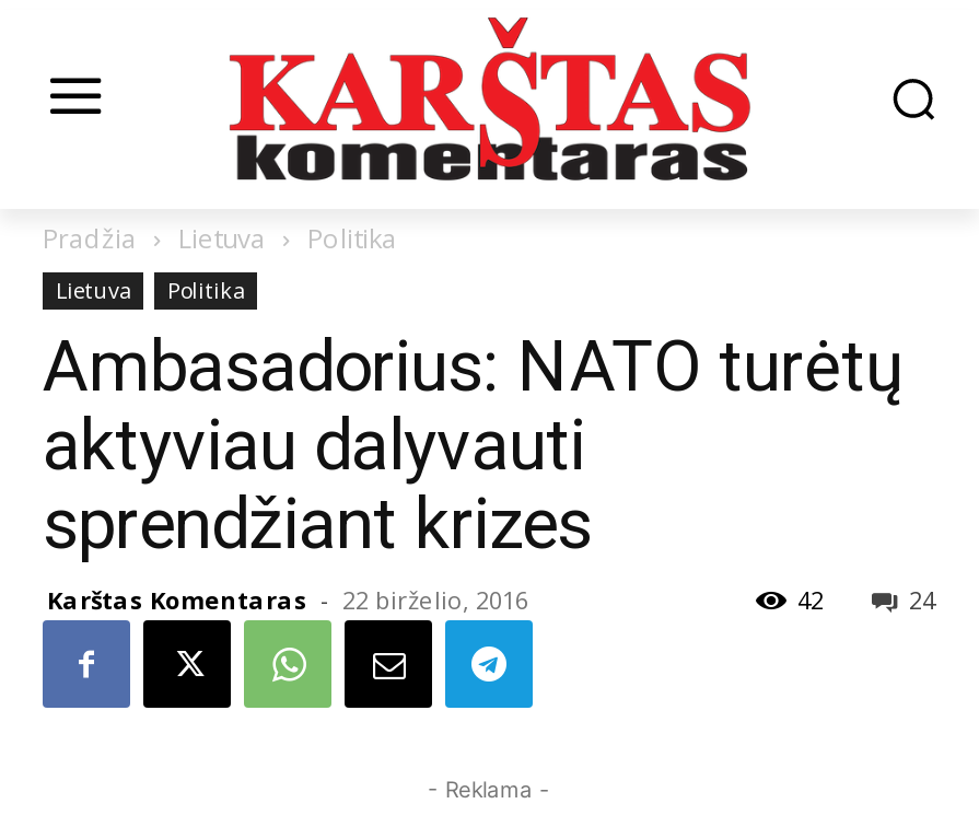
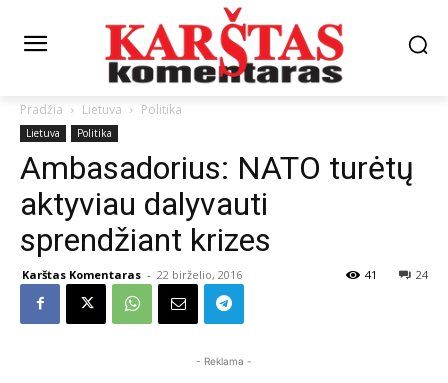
- 42
+ 41
